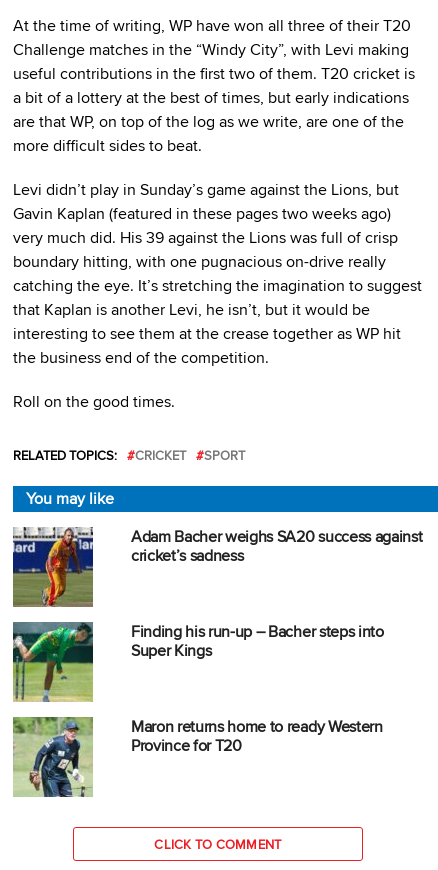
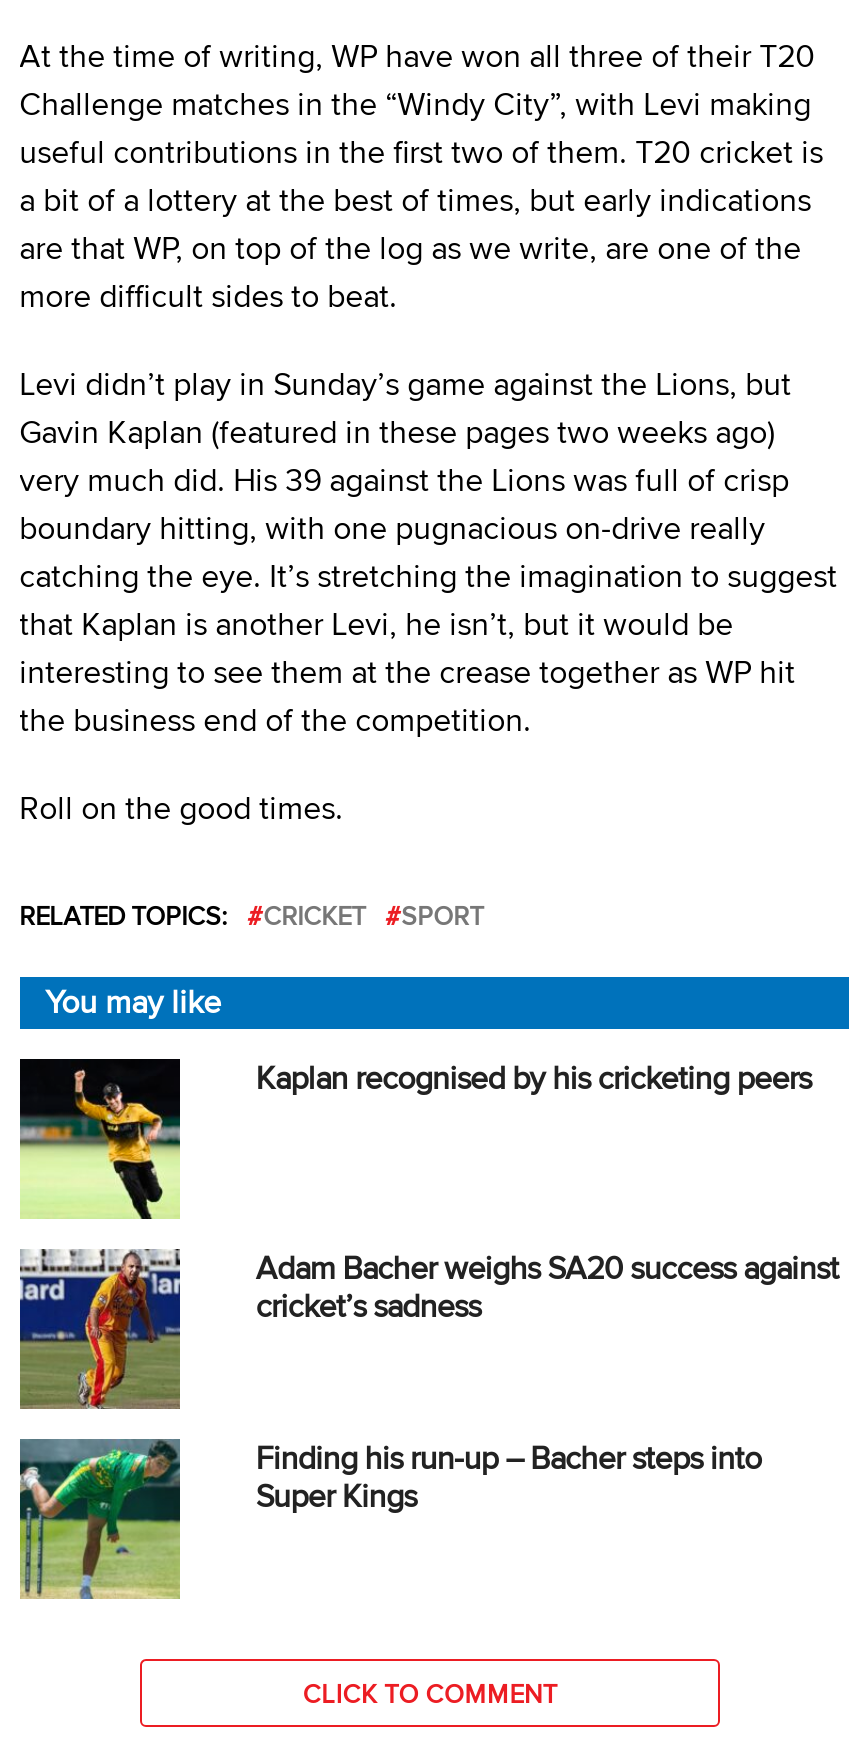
+ [image]
+ Kaplan recognised by his cricketing peers

moved down: [image] | Adam Bacher weighs SA20 success against | cricket’s sadness | Finding his run-up – Bacher steps into | Super Kings

moved down: [image]

- [image]
- Maron returns home to ready Western
- Province for T20
